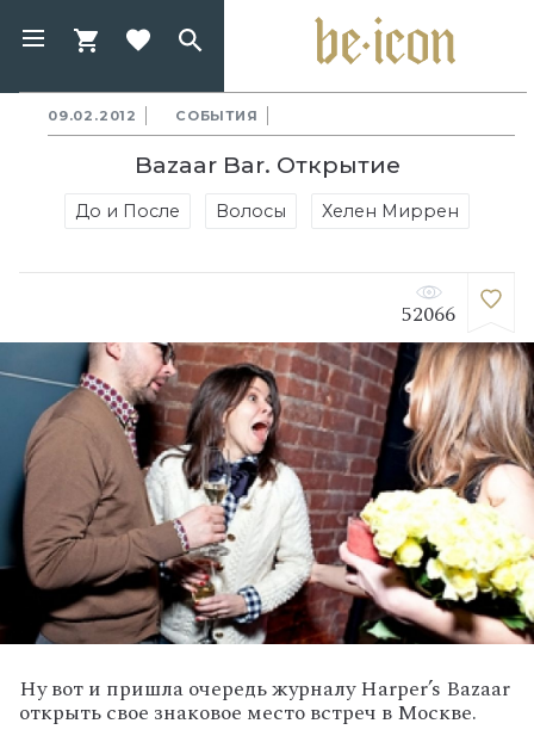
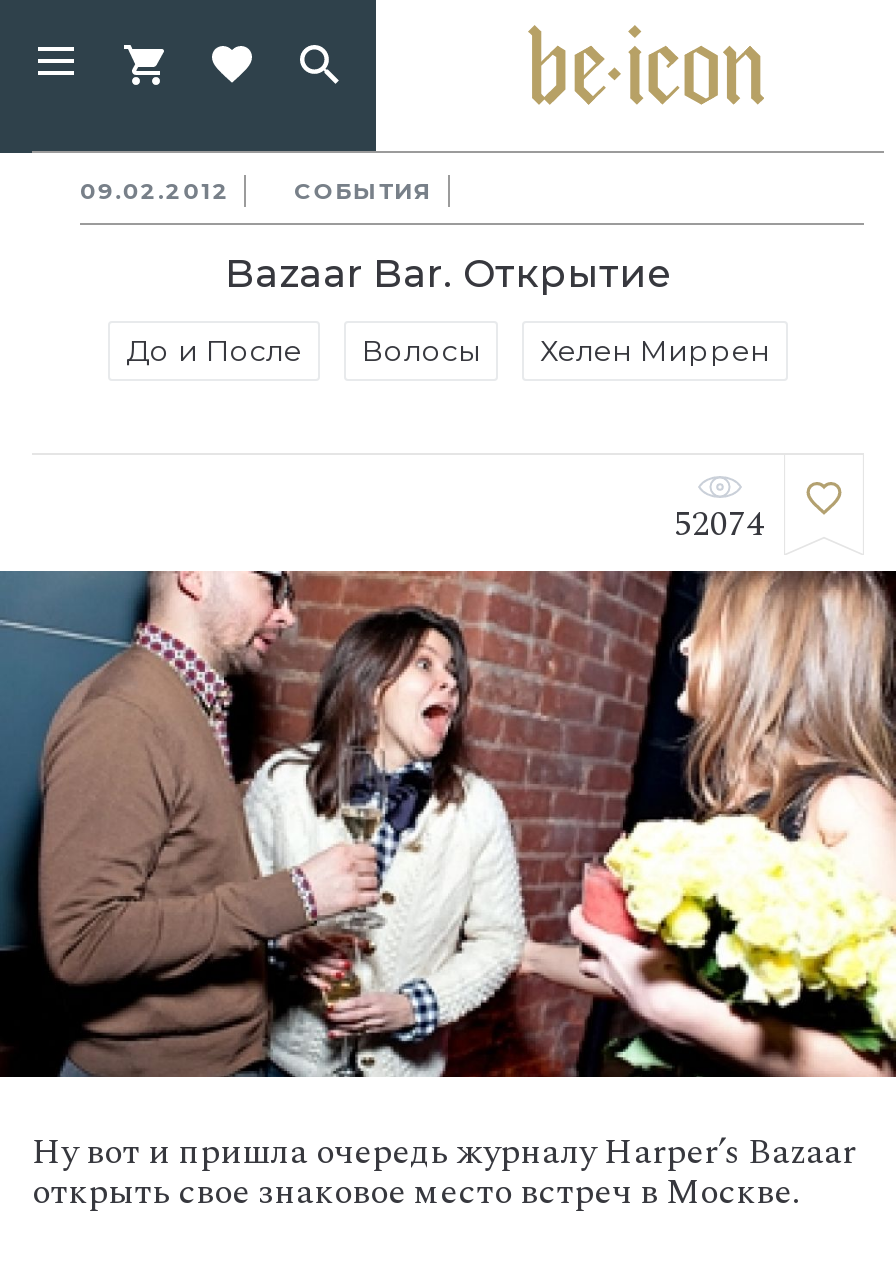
- 52066
+ 52074
